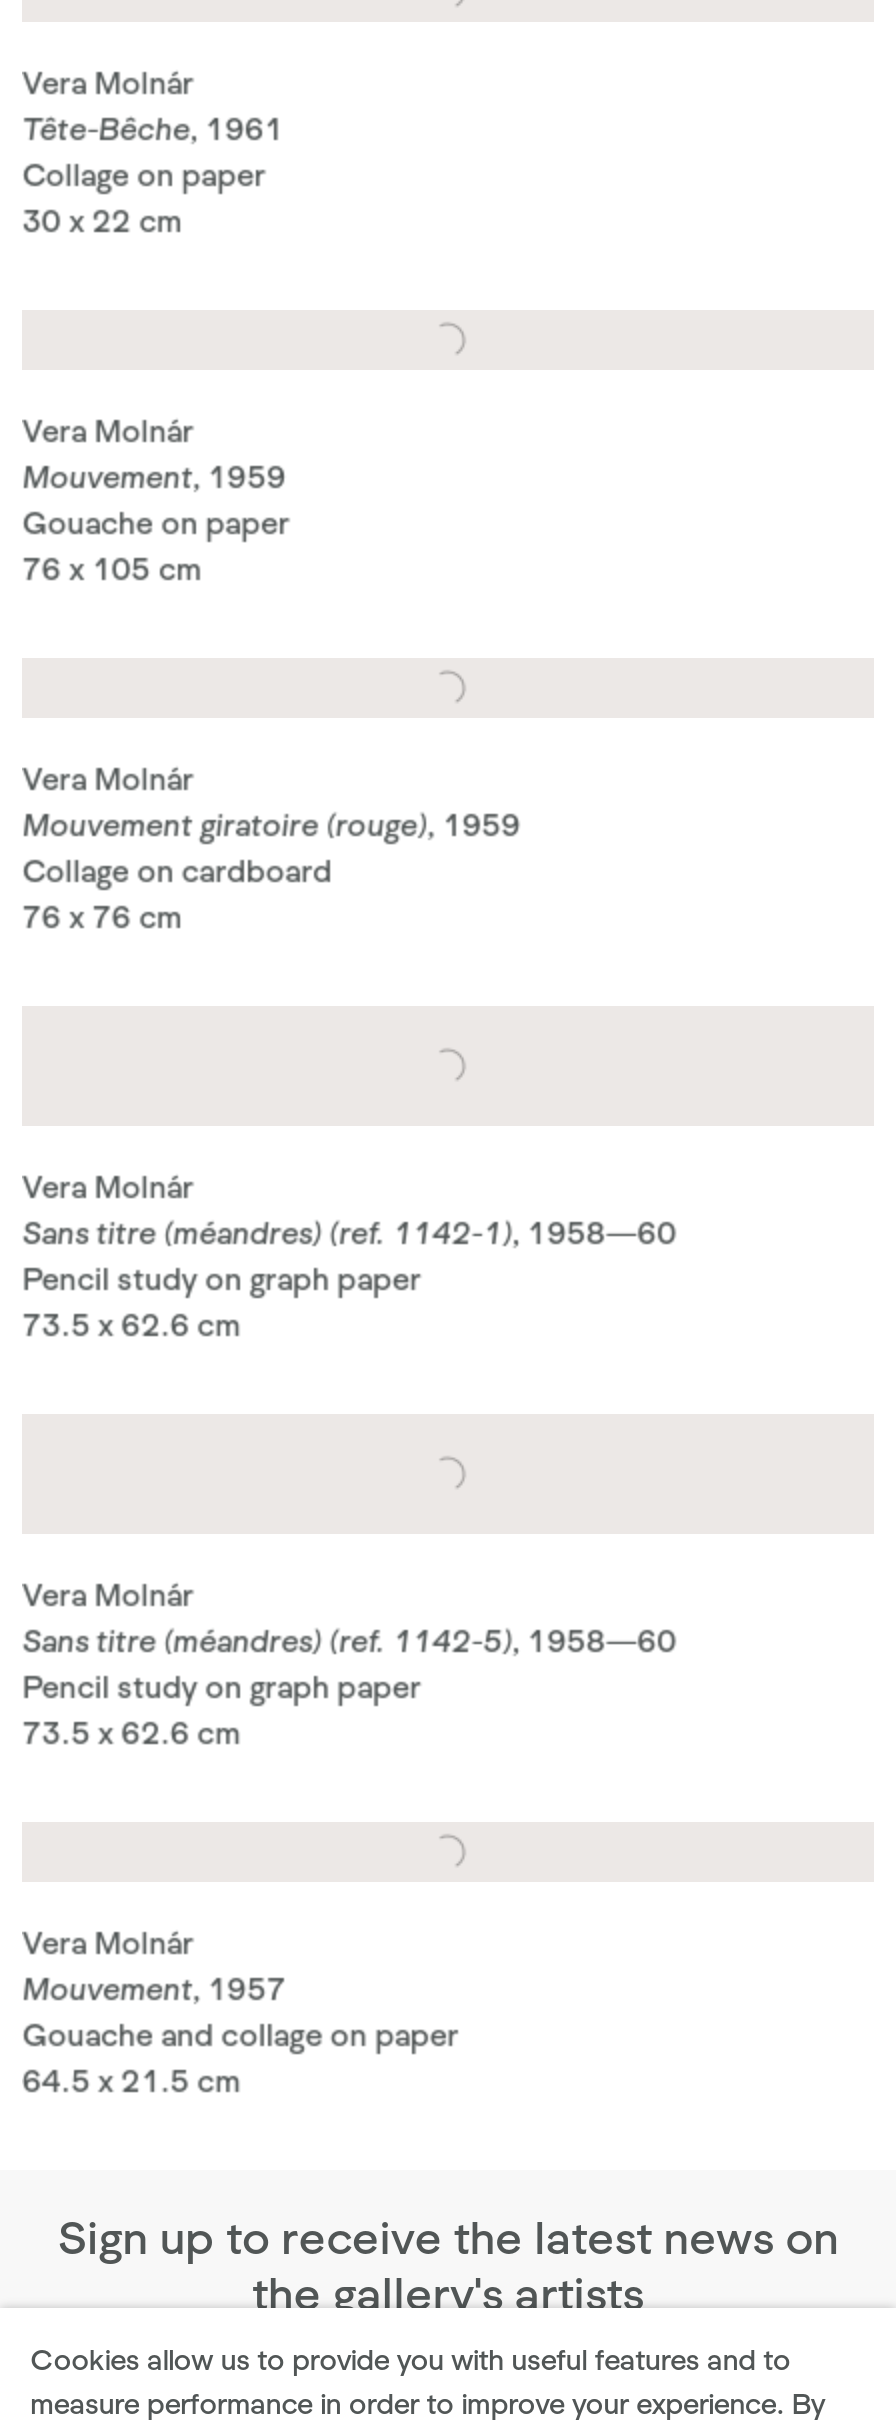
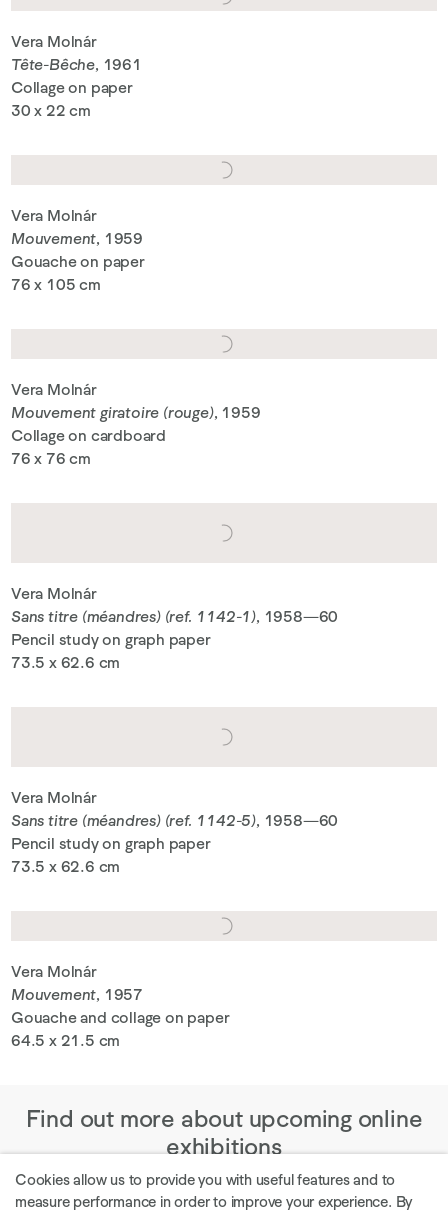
- Sign up to receive the latest news on
- the gallery's artists
+ Find out more about upcoming online
+ exhibitions
